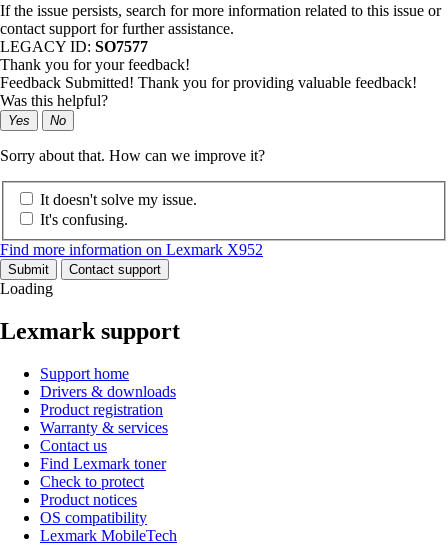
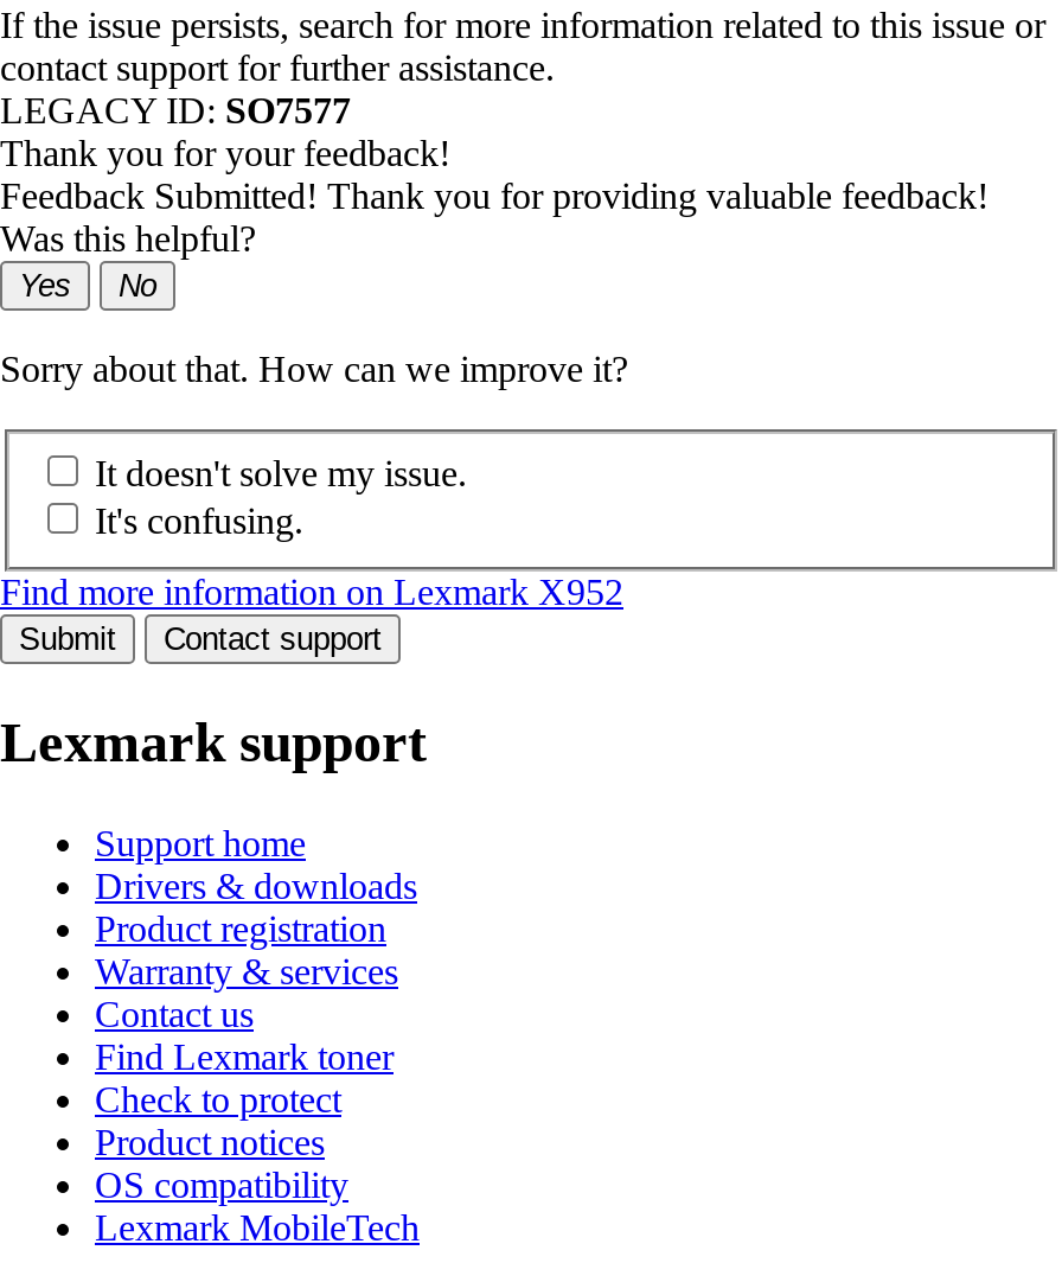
- Loading
